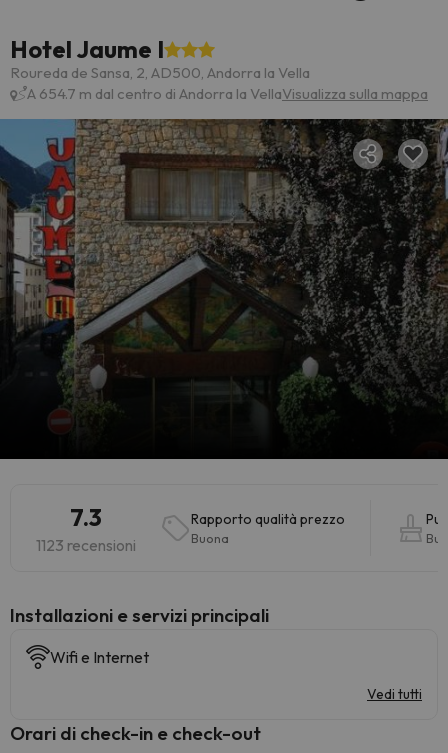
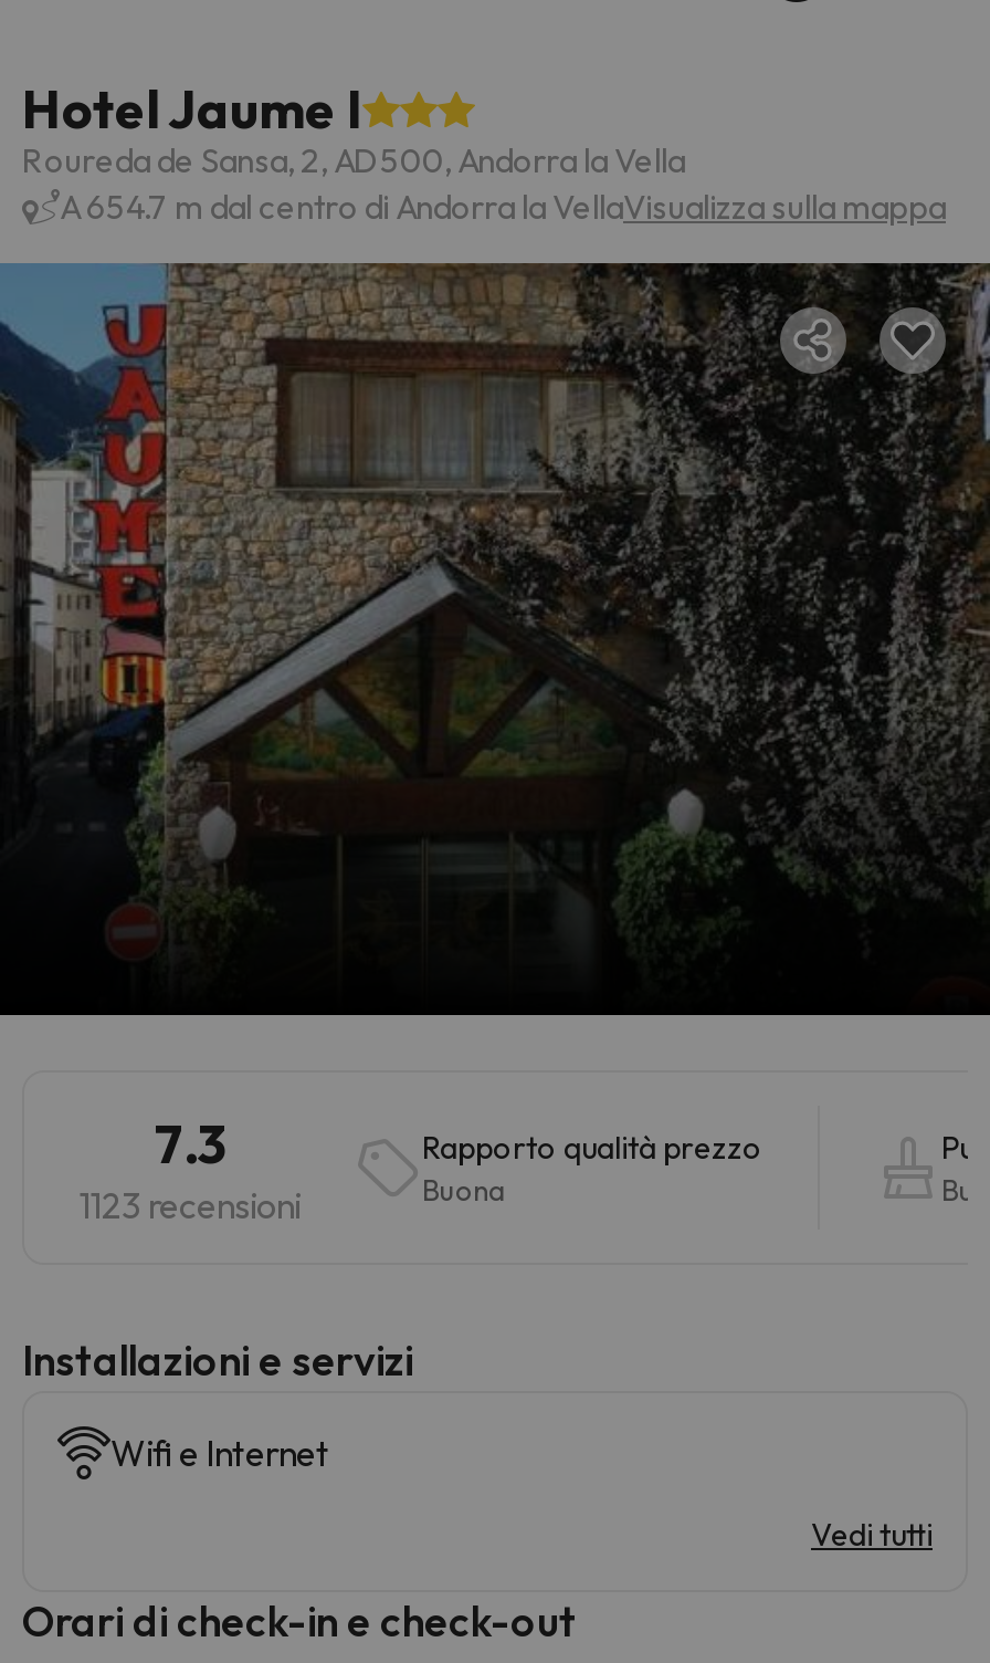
- Installazioni e servizi principali
+ Installazioni e servizi
